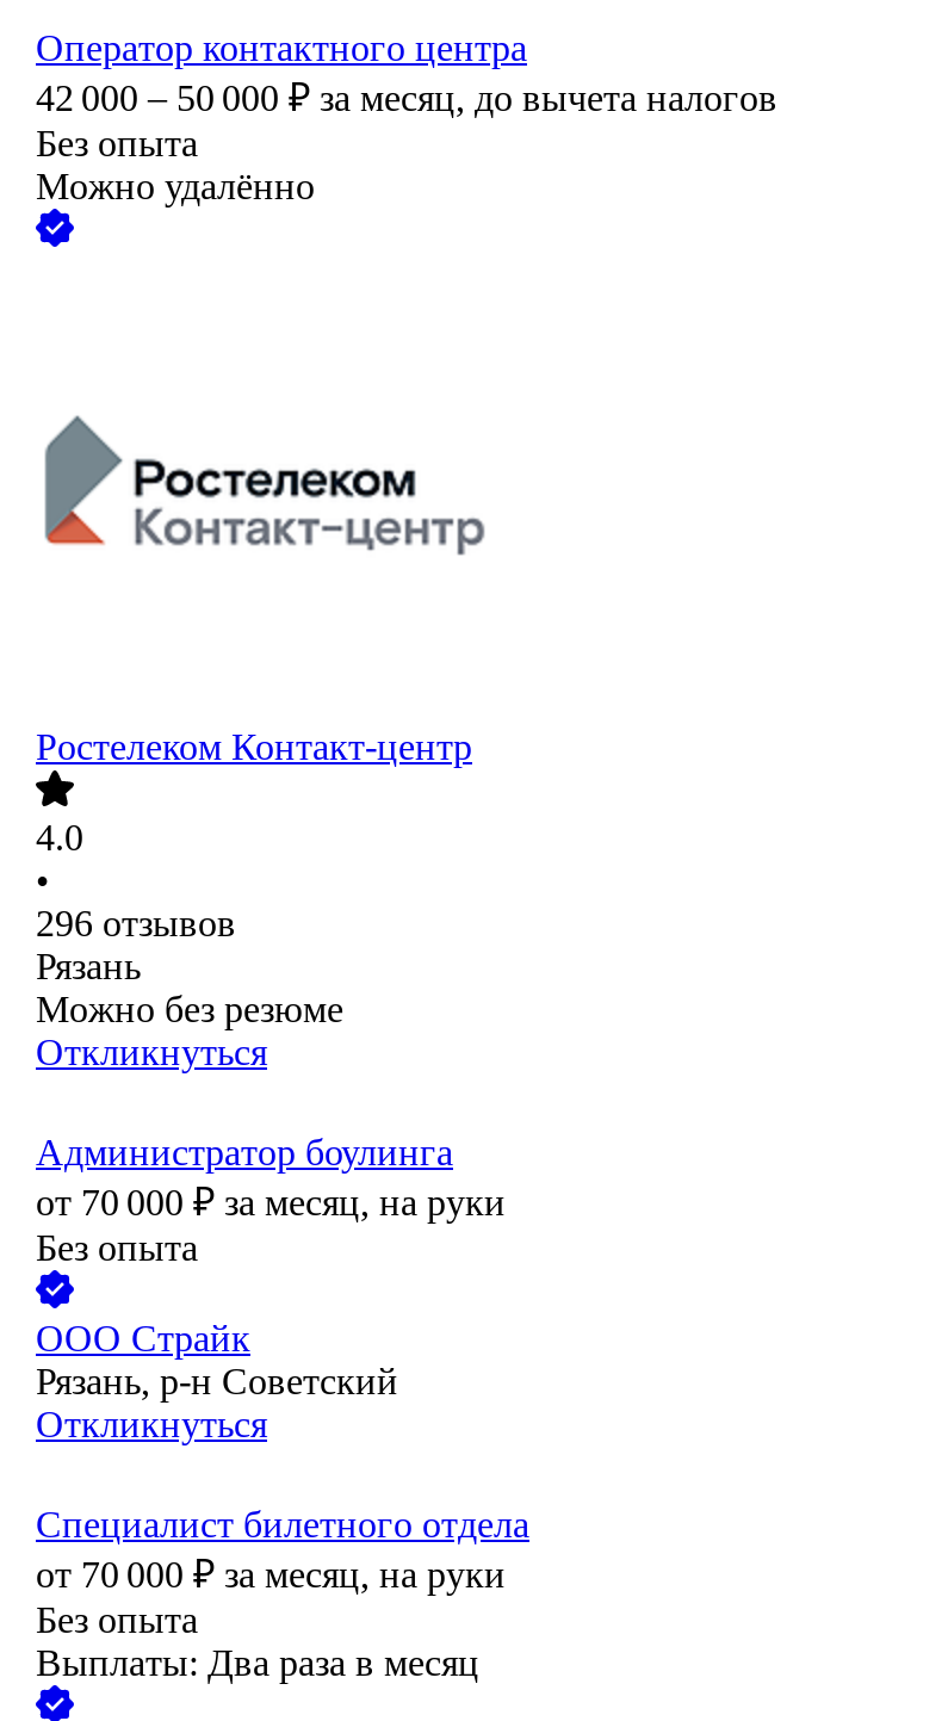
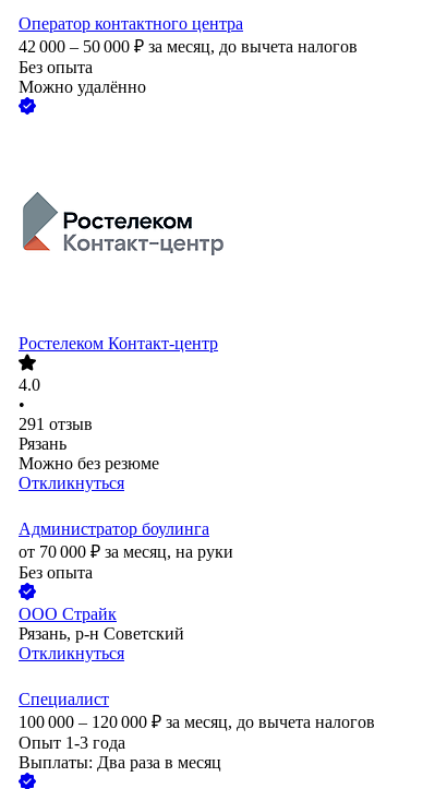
- 296 отзывов
+ 291 отзыв

- Специалист билетного отдела
- от 70 000 ₽ за месяц, на руки
- Без опыта
+ Специалист
+ 100 000 – 120 000 ₽ за месяц, до вычета налогов
+ Опыт 1-3 года
